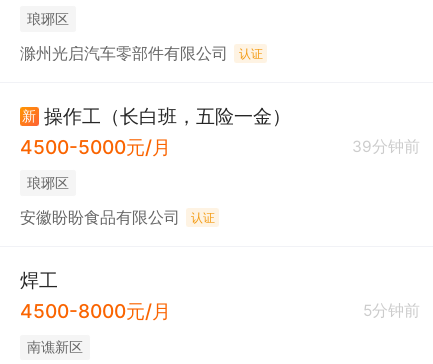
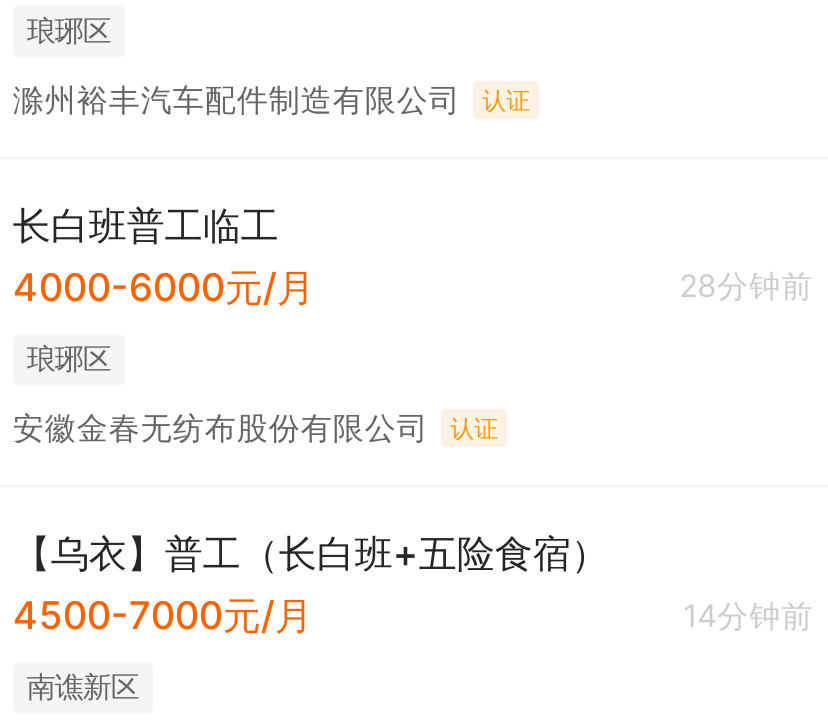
- 滁州光启汽车零部件有限公司
+ 滁州裕丰汽车配件制造有限公司

- 新 操作工（长白班，五险一金）
- 4500-5000元/月
- 39分钟前
+ 长白班普工临工
+ 4000-6000元/月
+ 28分钟前

- 安徽盼盼食品有限公司
+ 安徽金春无纺布股份有限公司

- 焊工
- 4500-8000元/月
- 5分钟前
+ 【乌衣】普工（长白班+五险食宿）
+ 4500-7000元/月
+ 14分钟前
